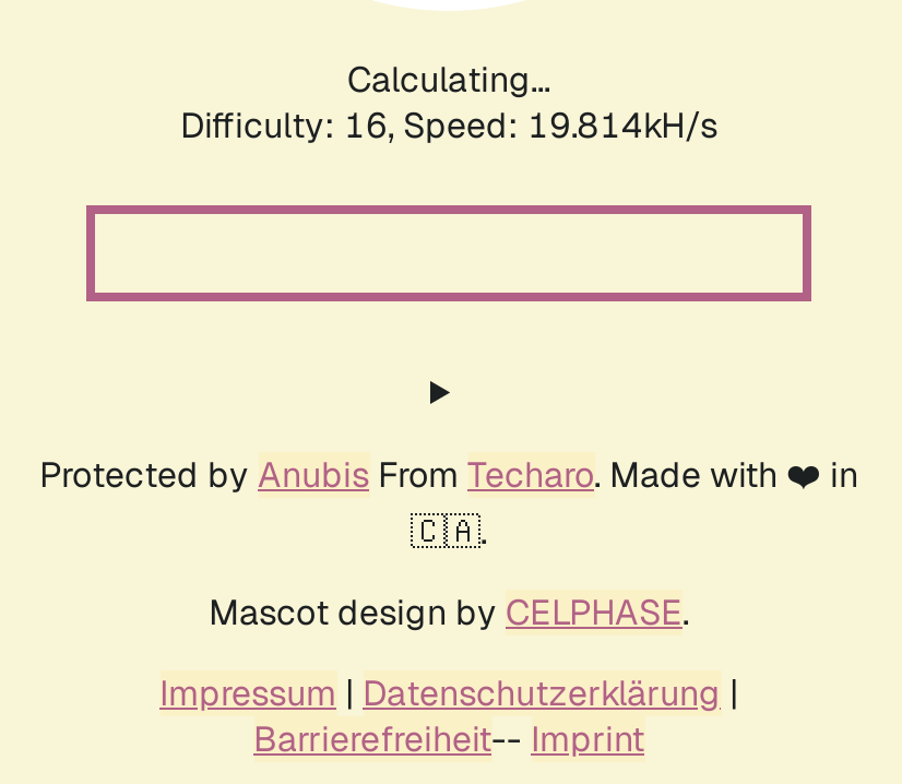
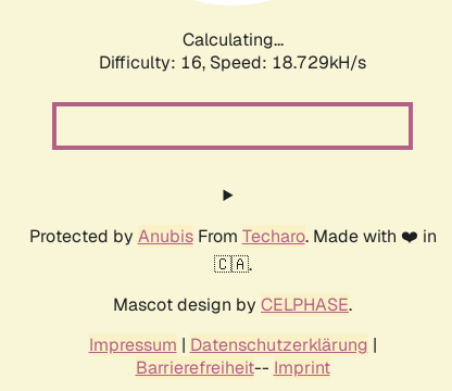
- Difficulty: 16, Speed: 19.814kH/s
+ Difficulty: 16, Speed: 18.729kH/s
